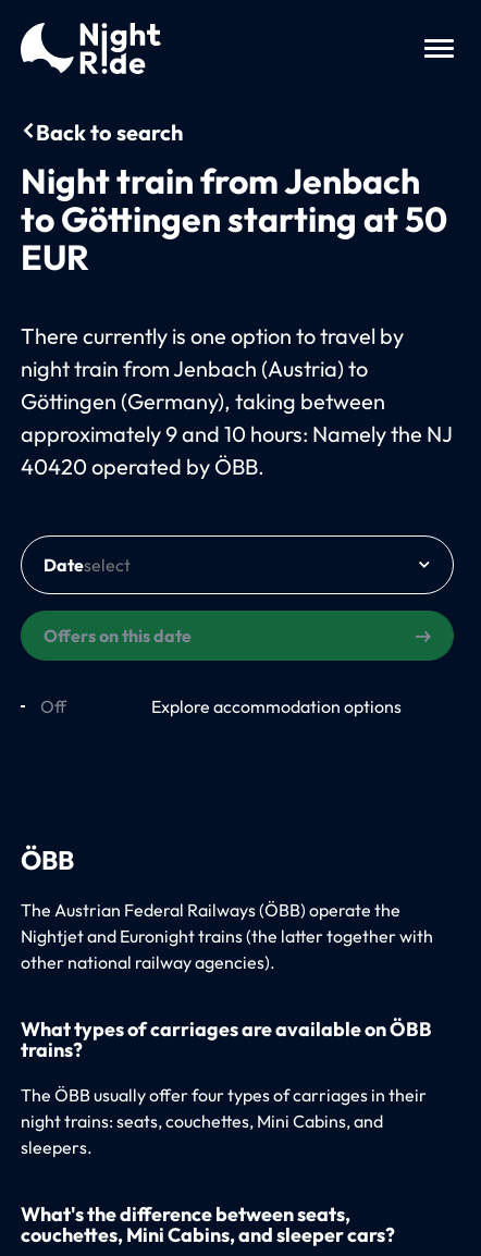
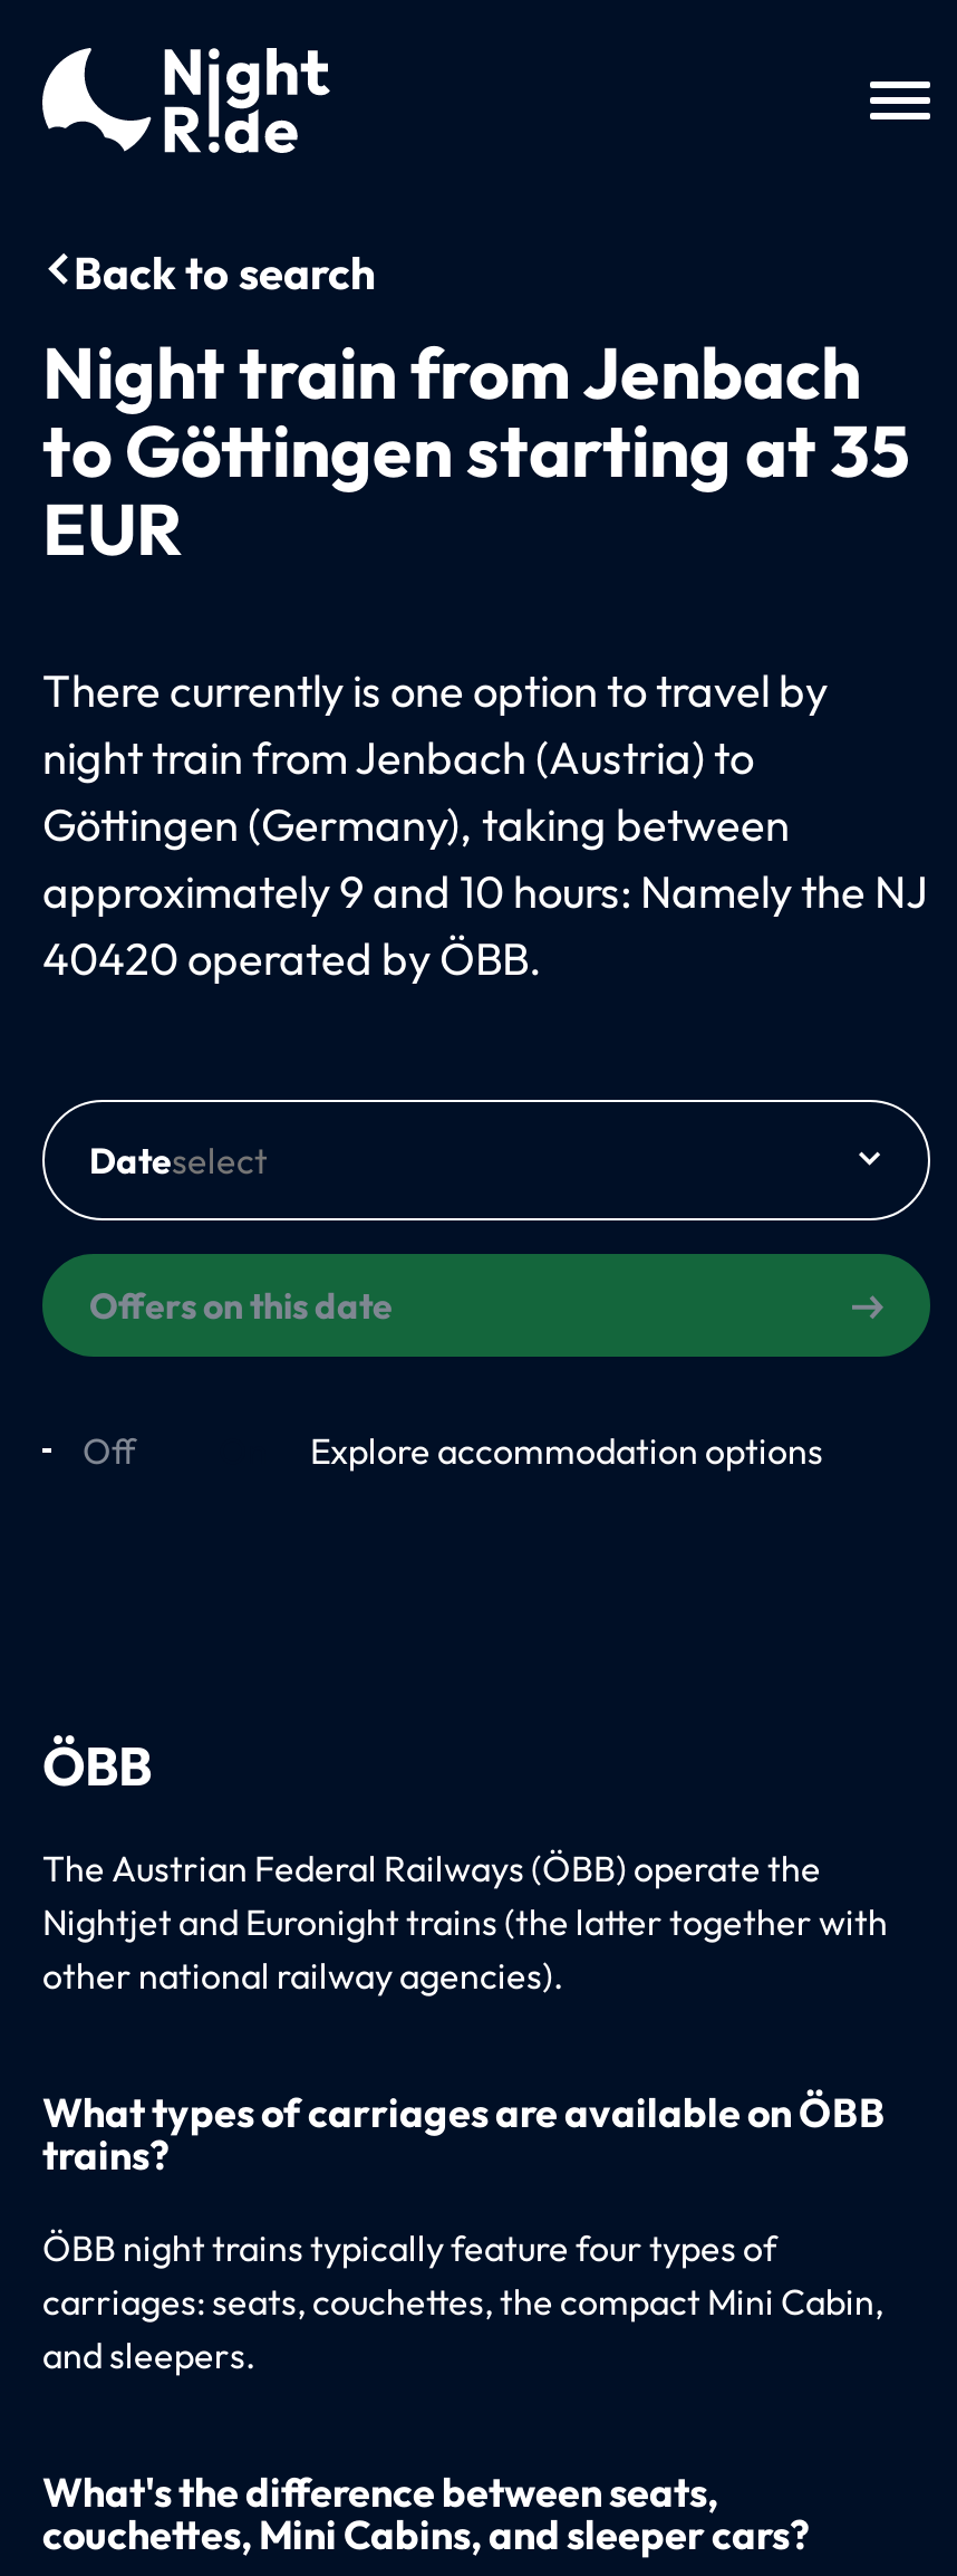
- to Göttingen starting at 50
+ to Göttingen starting at 35

- The ÖBB usually offer four types of carriages in their
- night trains: seats, couchettes, Mini Cabins, and
- sleepers.
+ ÖBB night trains typically feature four types of
+ carriages: seats, couchettes, the compact Mini Cabin,
+ and sleepers.
